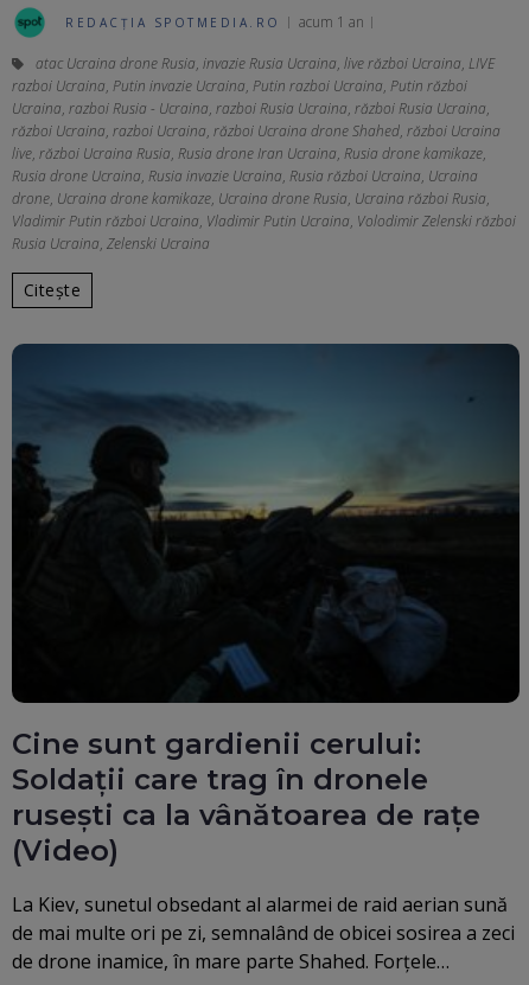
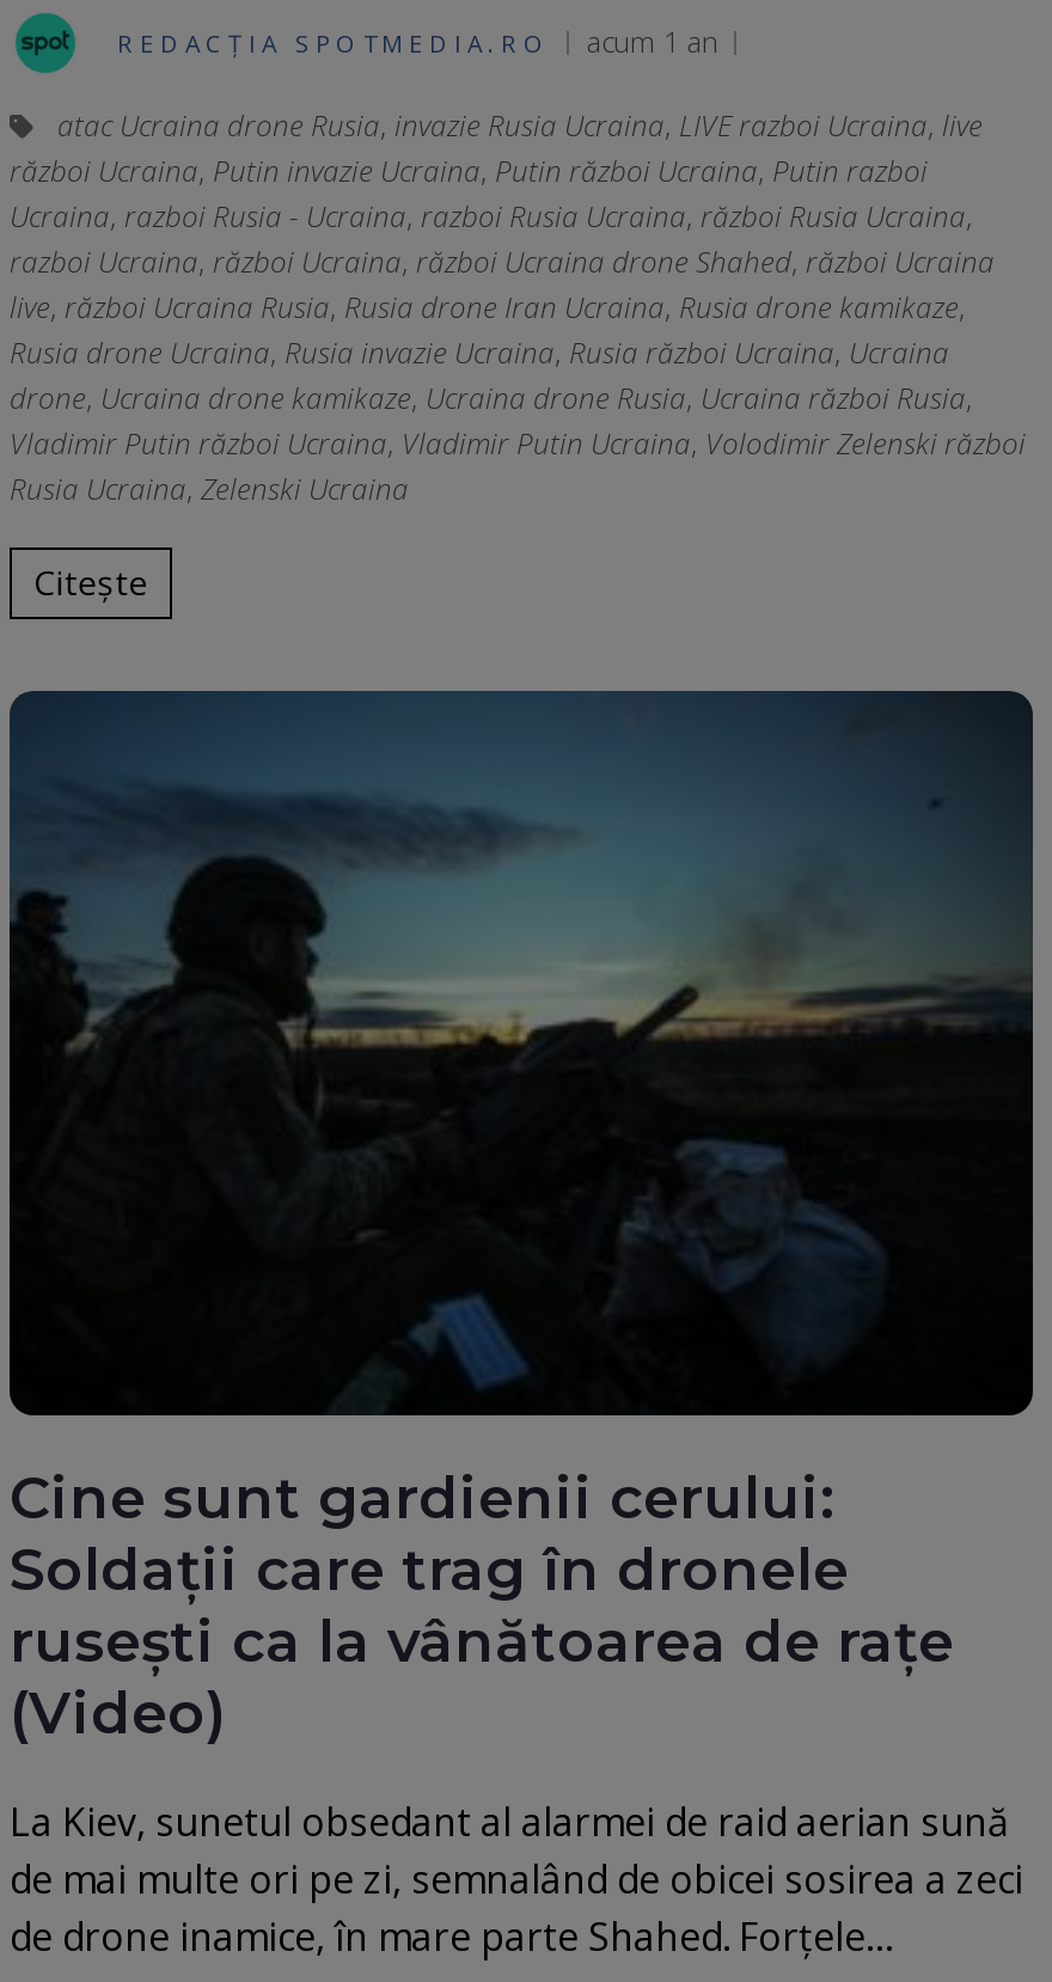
- atac Ucraina drone Rusia, invazie Rusia Ucraina, live război Ucraina, LIVE
+ atac Ucraina drone Rusia, invazie Rusia Ucraina, LIVE razboi Ucraina, live

- razboi Ucraina, Putin invazie Ucraina, Putin razboi Ucraina, Putin război
+ război Ucraina, Putin invazie Ucraina, Putin război Ucraina, Putin razboi

- război Ucraina, razboi Ucraina, război Ucraina drone Shahed, război Ucraina
+ razboi Ucraina, război Ucraina, război Ucraina drone Shahed, război Ucraina
